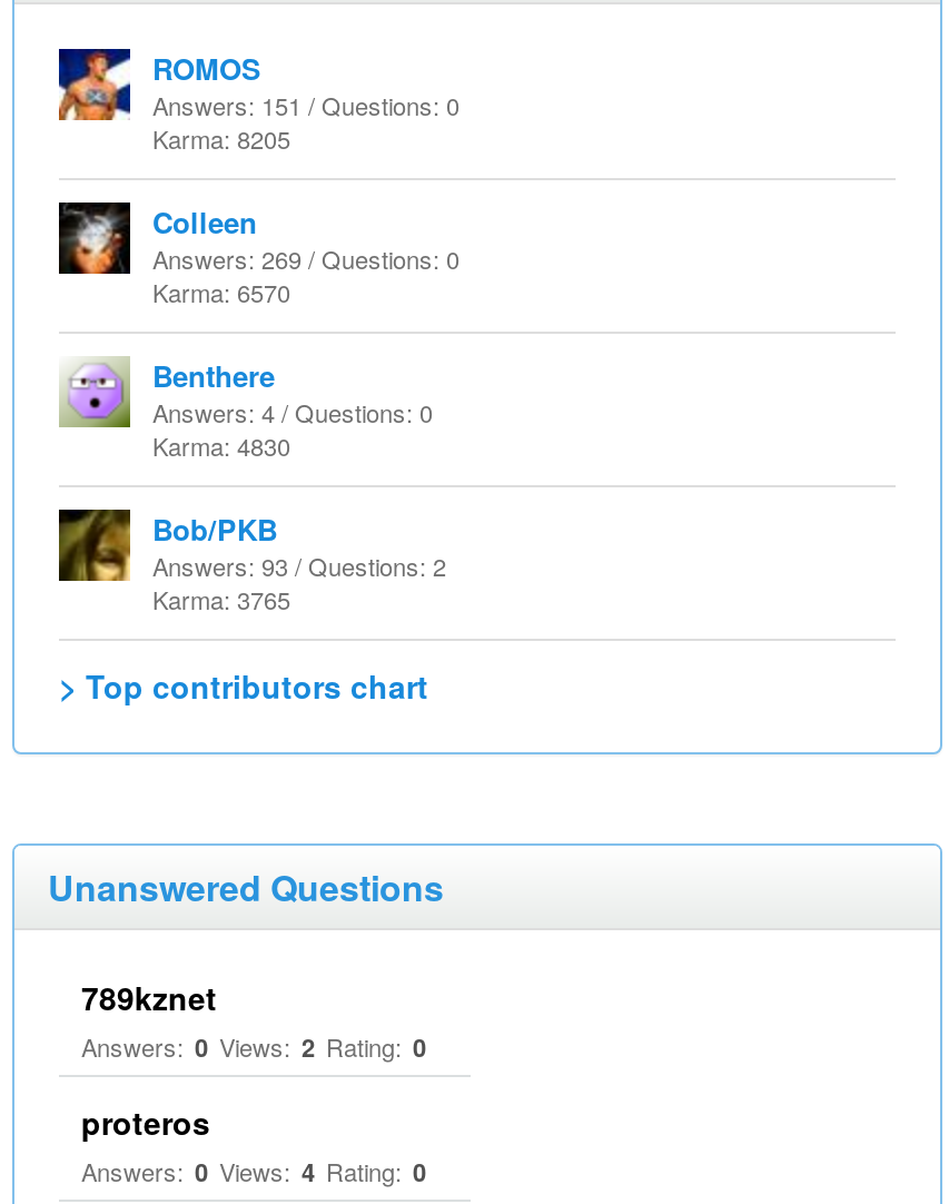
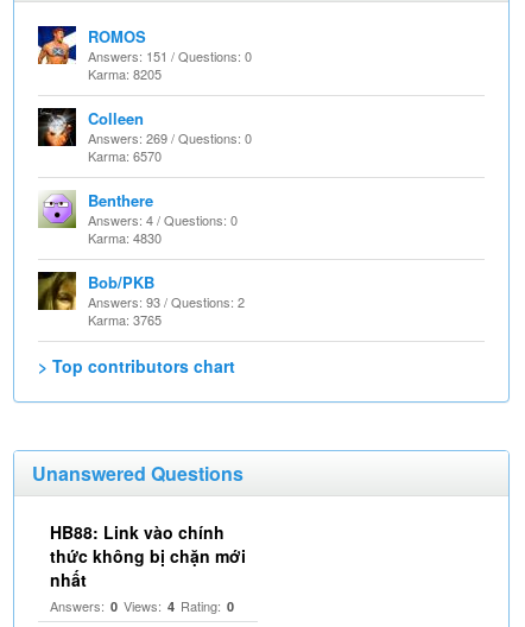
- 789kznet
- Answers: 0 Views: 2 Rating: 0
- proteros
+ HB88: Link vào chính
+ thức không bị chặn mới
+ nhất
